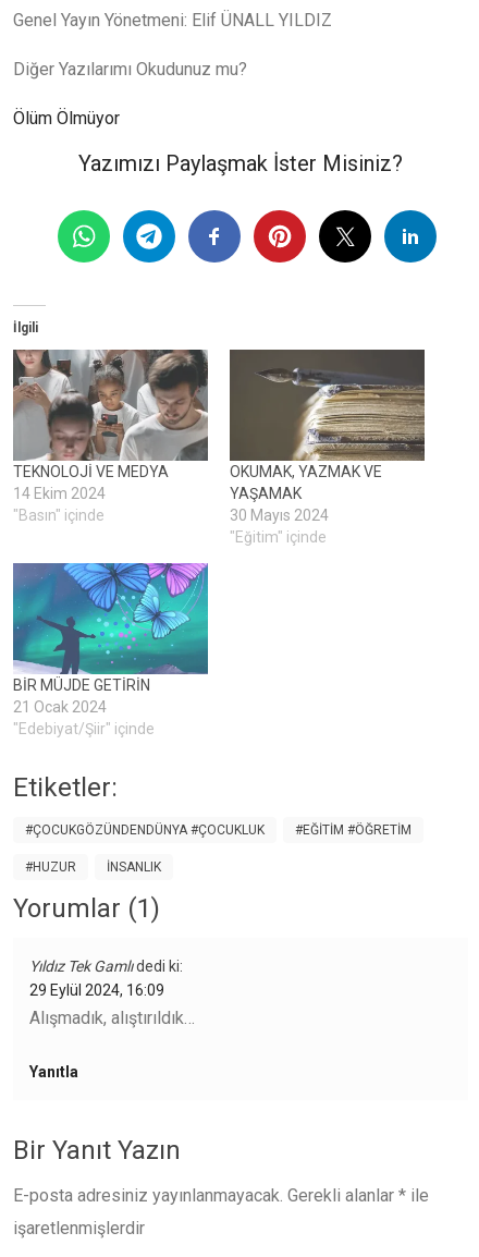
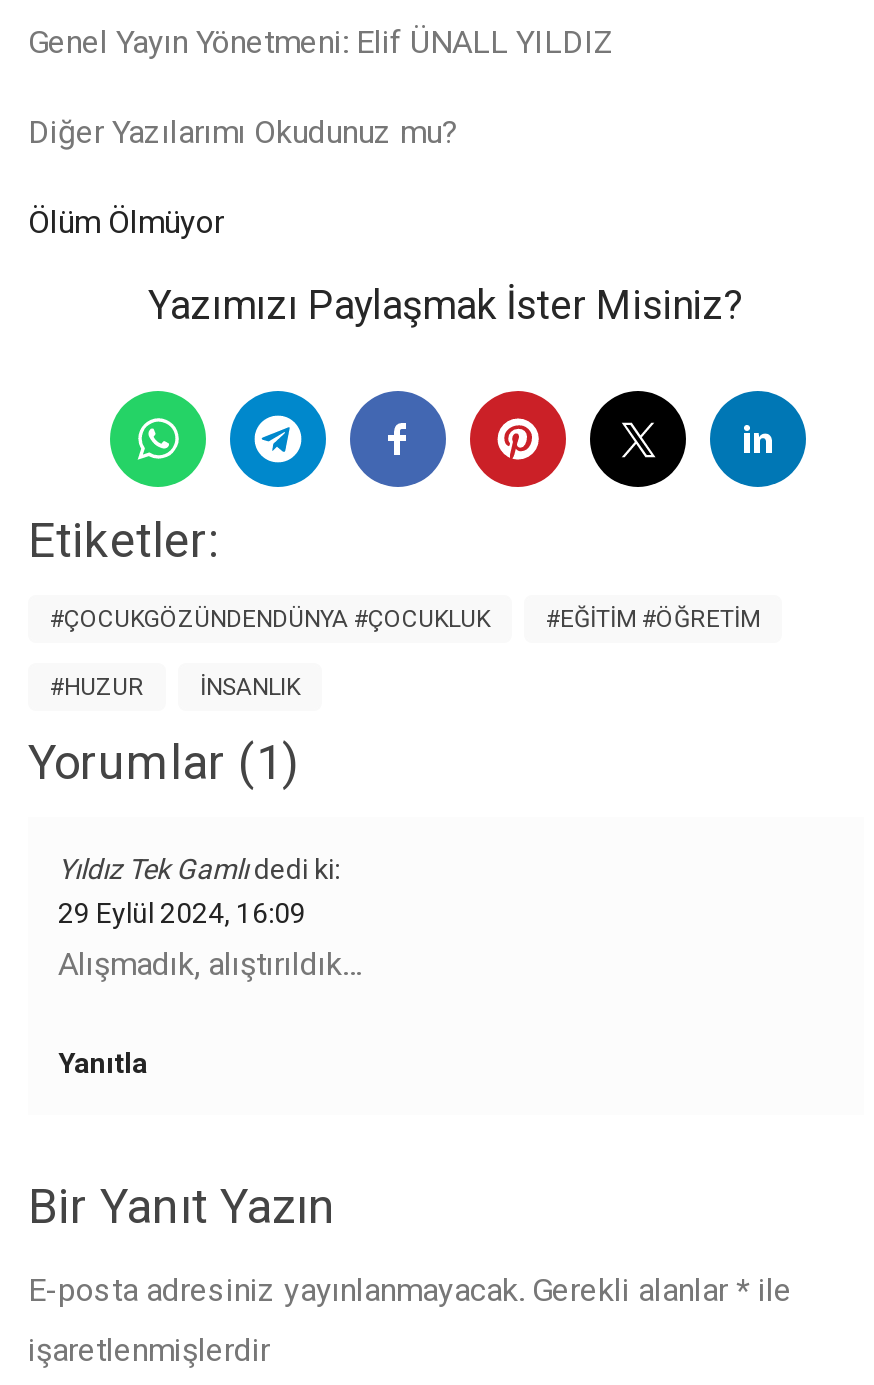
- İlgili

- [image]
- TEKNOLOJİ VE MEDYA
- 14 Ekim 2024
- "Basın" içinde

- [image]
- OKUMAK, YAZMAK VE
- YAŞAMAK
- 30 Mayıs 2024
- "Eğitim" içinde

- [image]
- BİR MÜJDE GETİRİN
- 21 Ocak 2024
- "Edebiyat/Şiir" içinde
